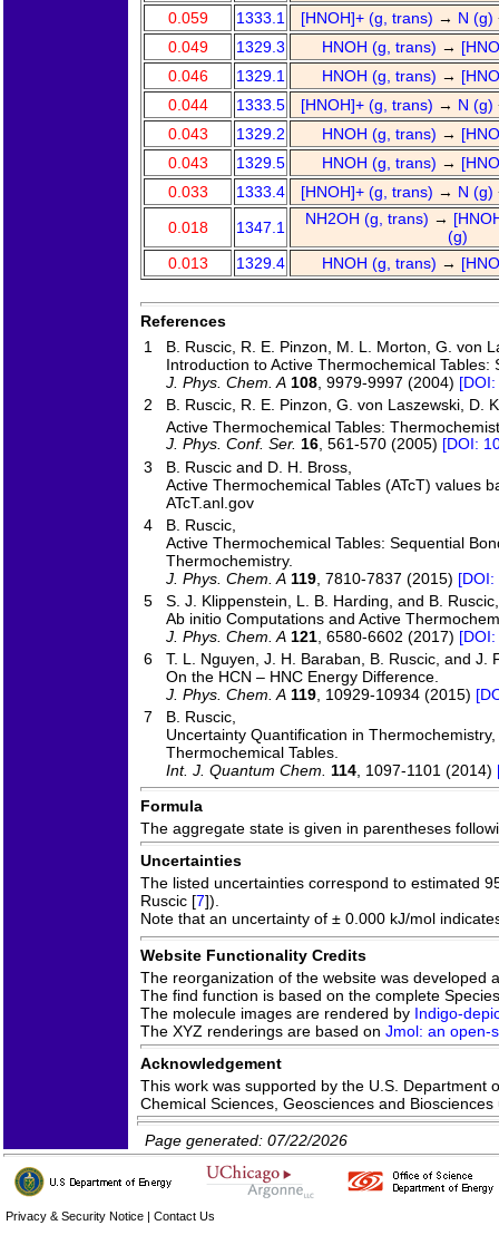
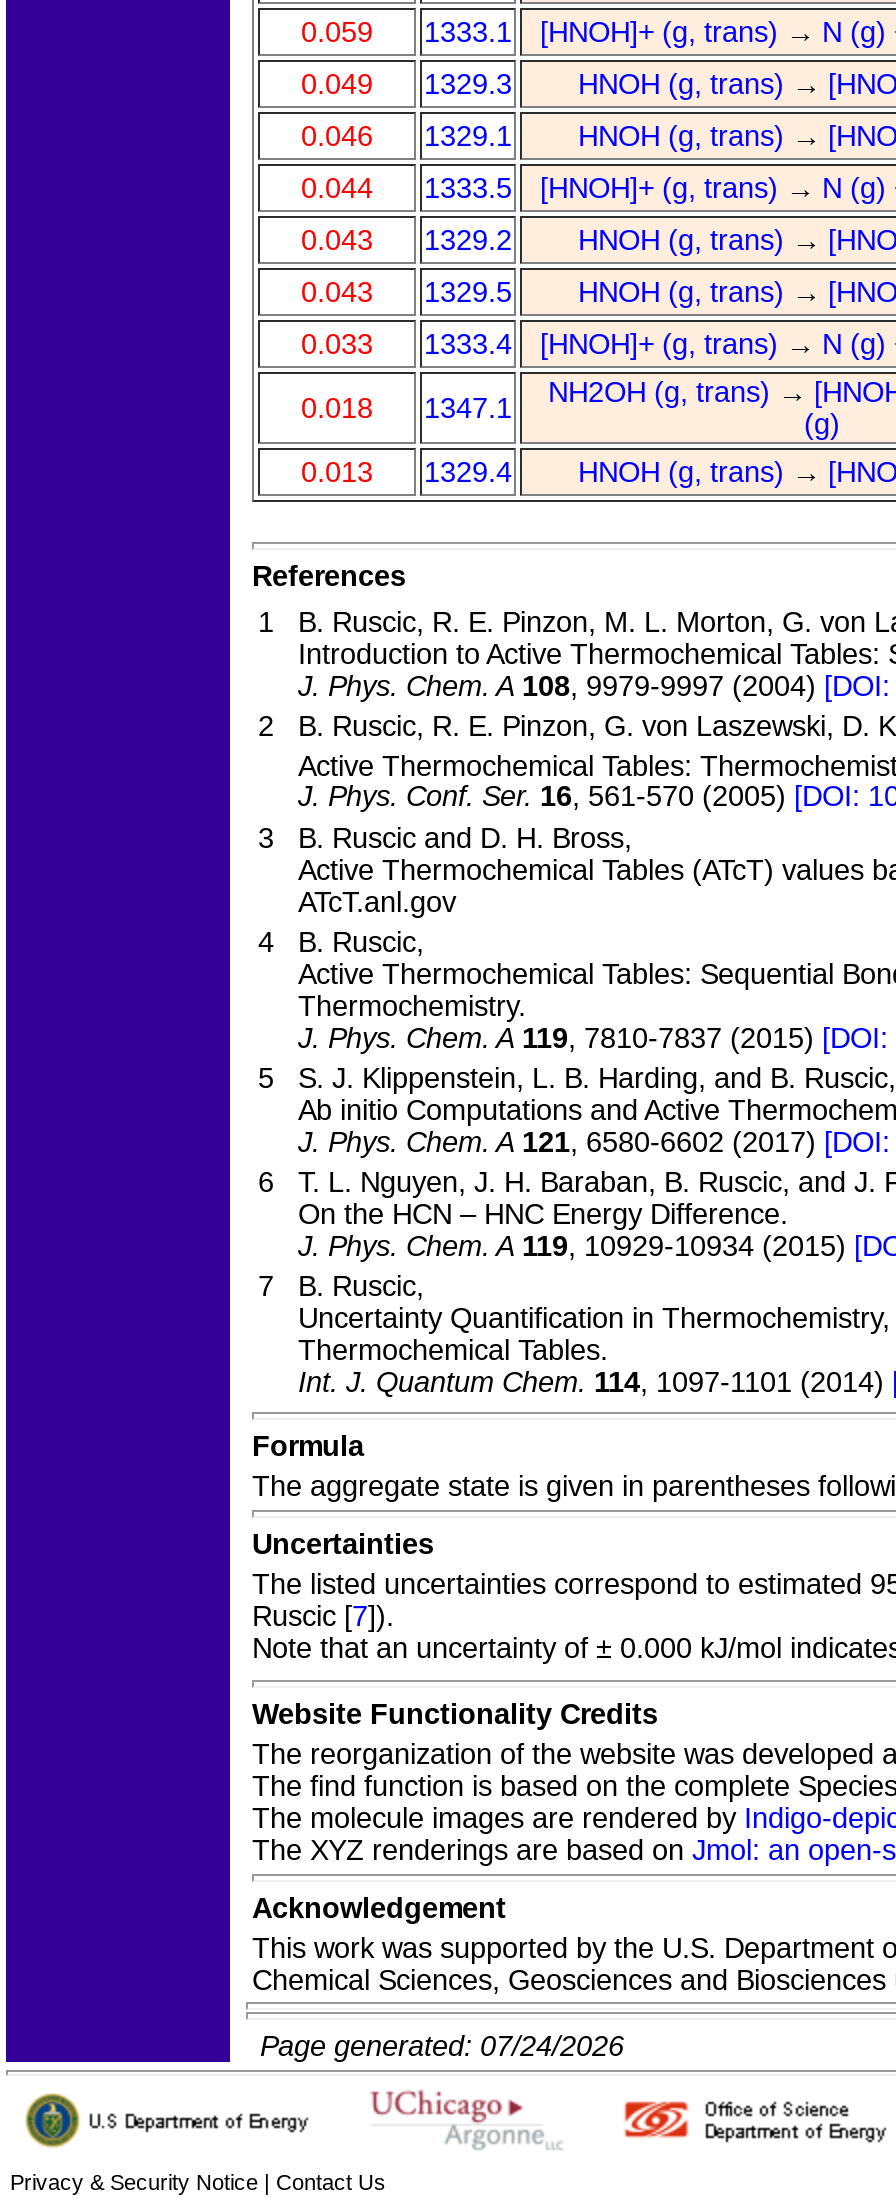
- Page generated: 07/22/2026
+ Page generated: 07/24/2026
